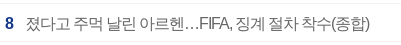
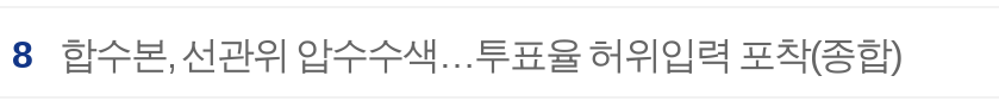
- 졌다고 주먹 날린 아르헨…FIFA, 징계 절차 착수(종합)
+ 합수본, 선관위 압수수색…투표율 허위입력 포착(종합)
